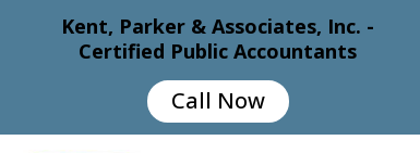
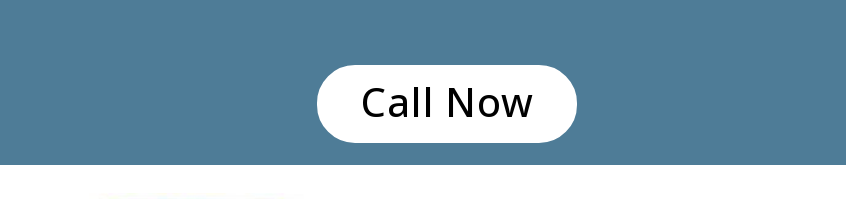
- Kent, Parker & Associates, Inc. -
- Certified Public Accountants
